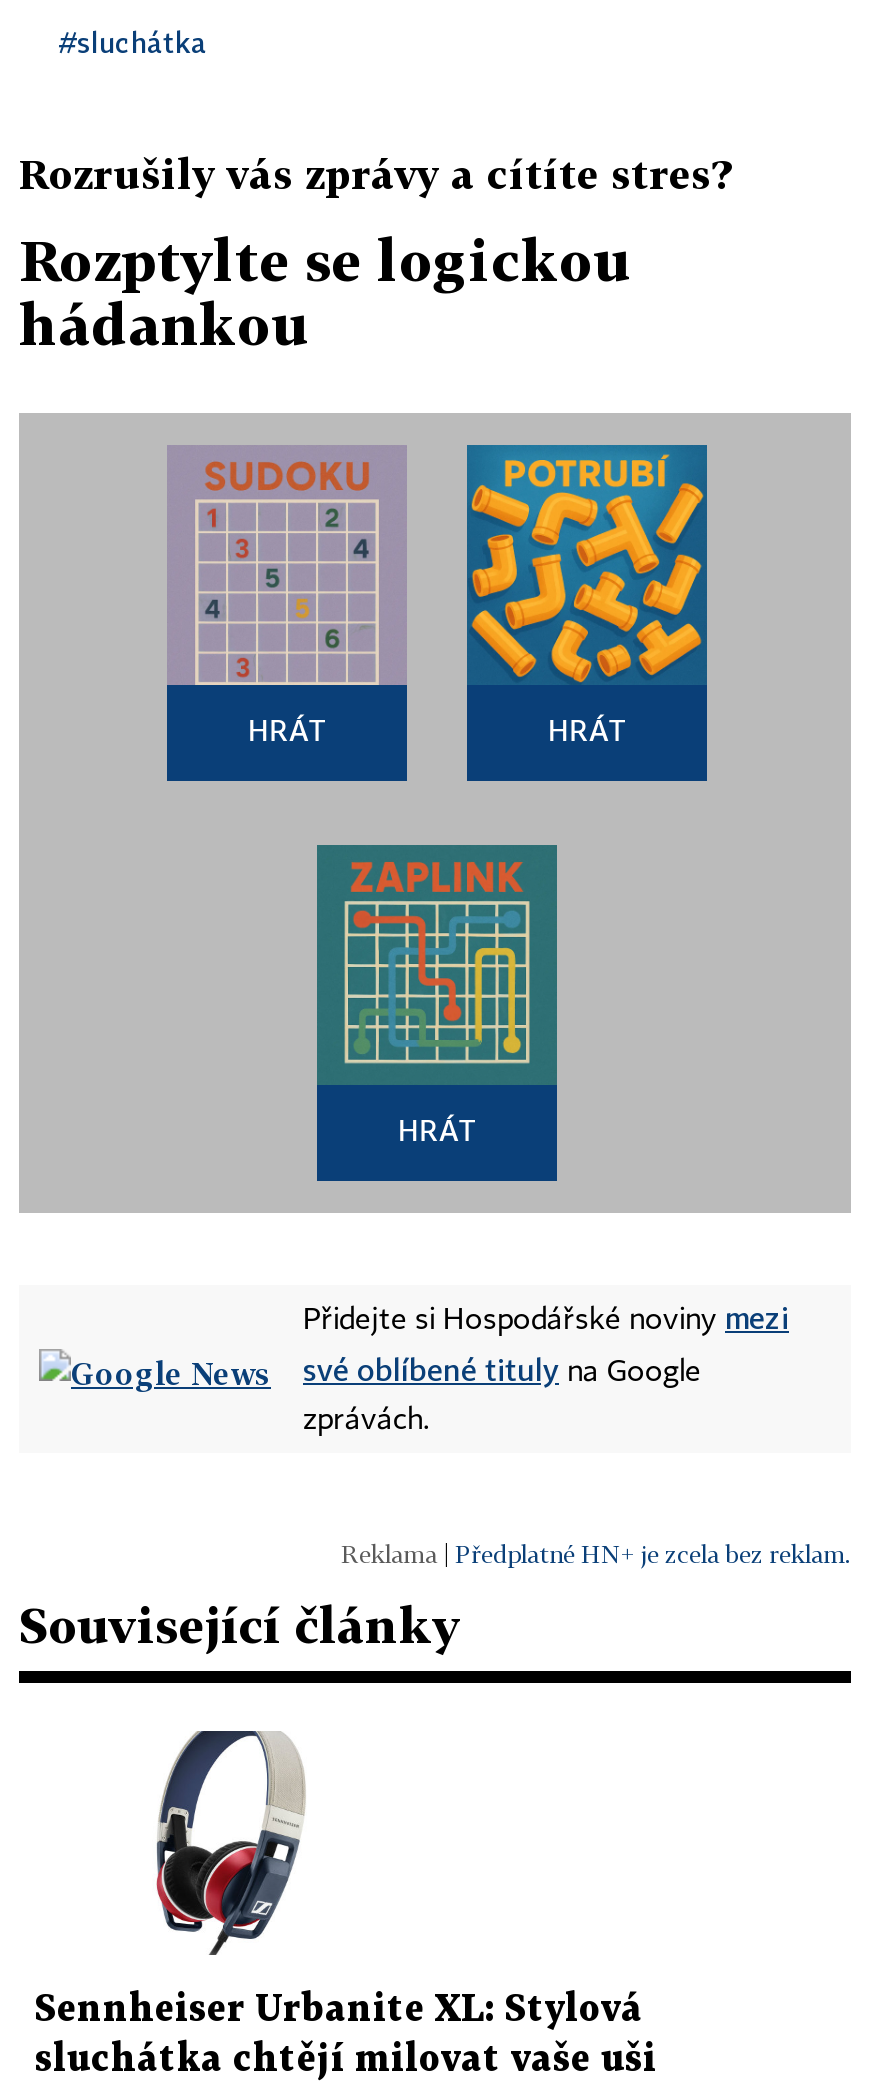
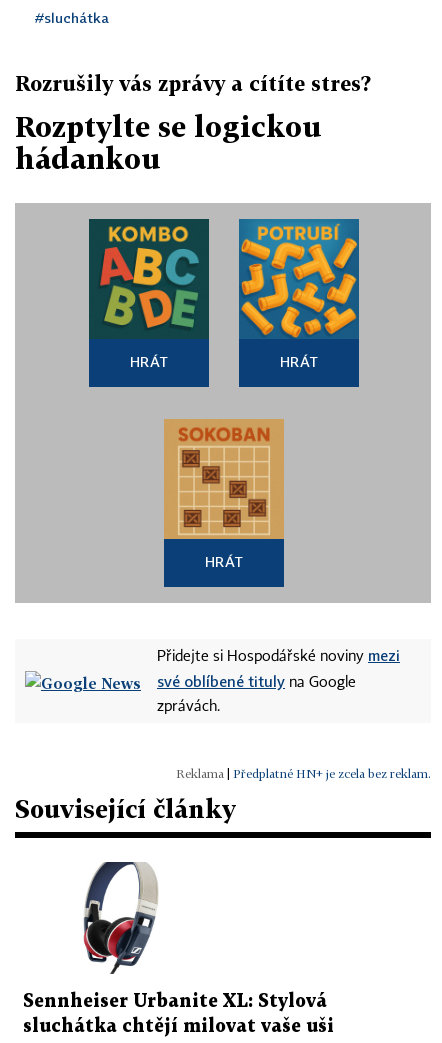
- [image]
+ [image]

- [image]
+ [image]
